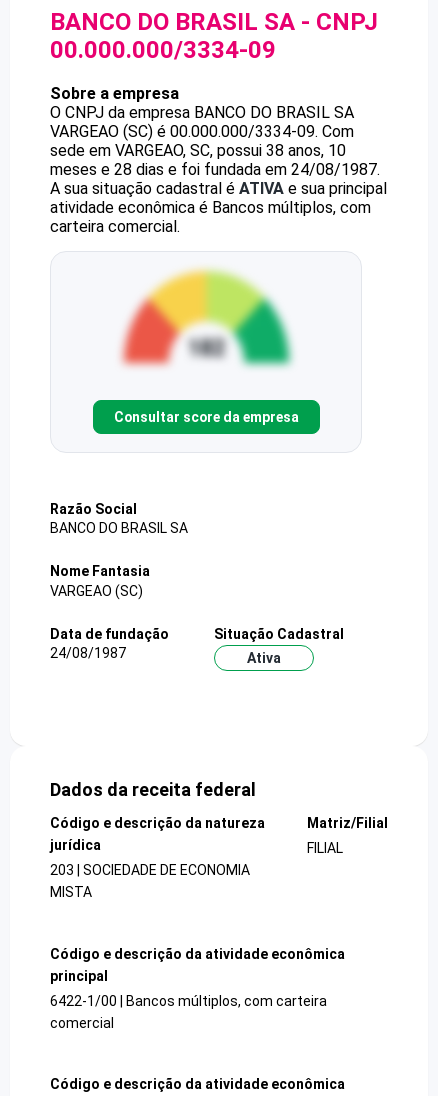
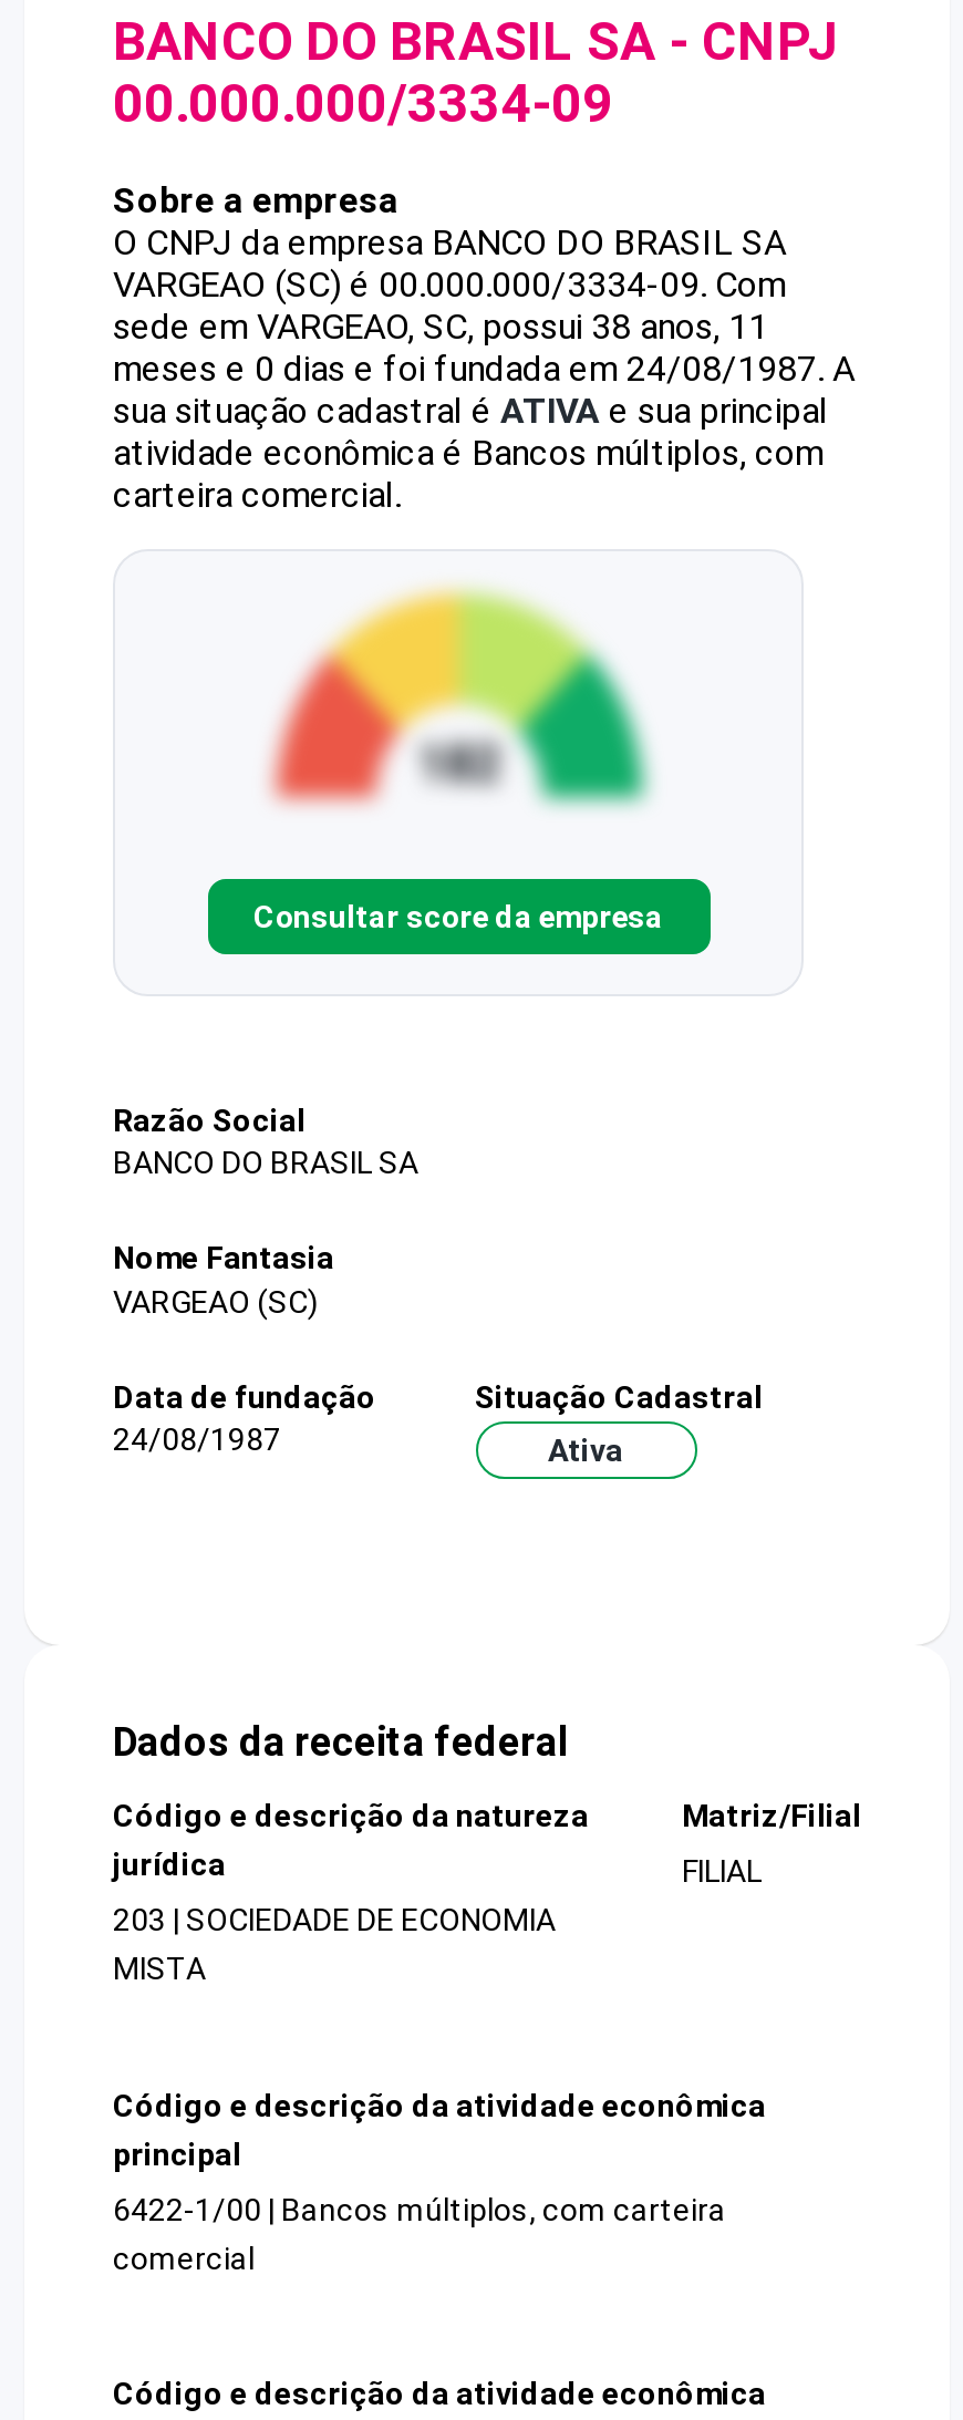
- sede em VARGEAO, SC, possui 38 anos, 10
- meses e 28 dias e foi fundada em 24/08/1987.
- A sua situação cadastral é ATIVA e sua principal
+ sede em VARGEAO, SC, possui 38 anos, 11
+ meses e 0 dias e foi fundada em 24/08/1987. A
+ sua situação cadastral é ATIVA e sua principal
